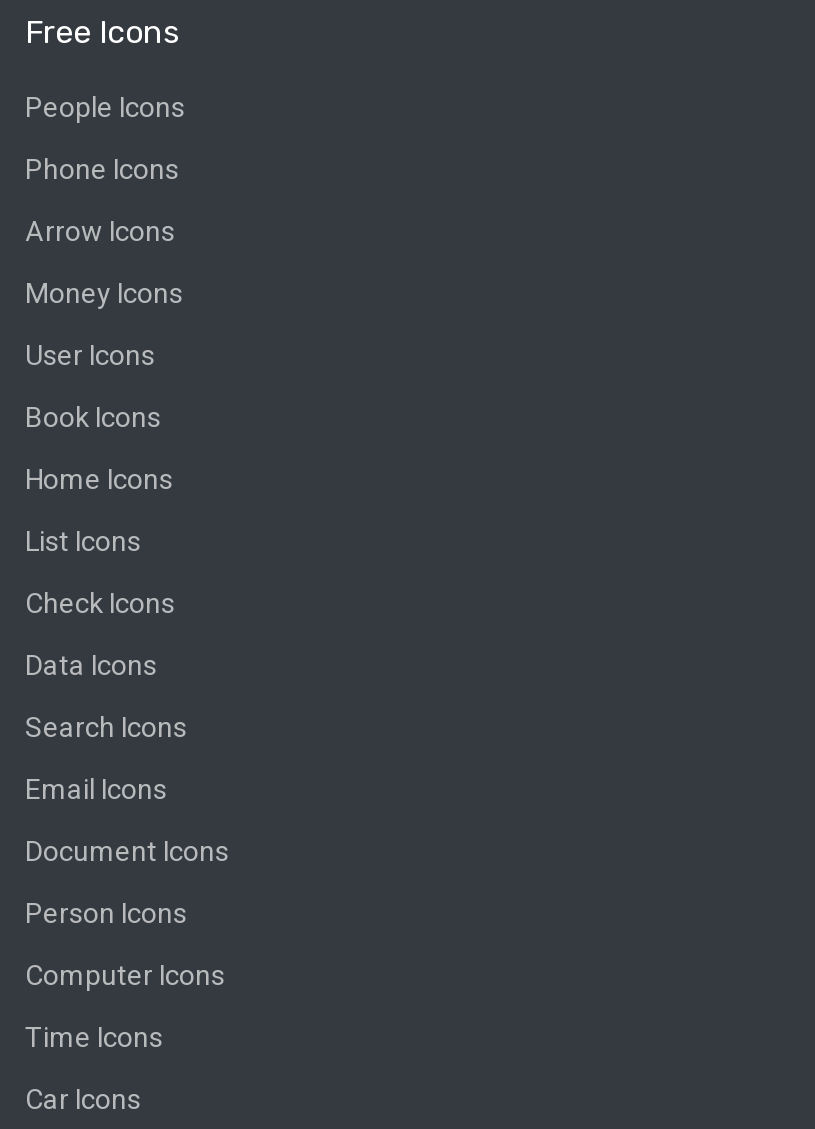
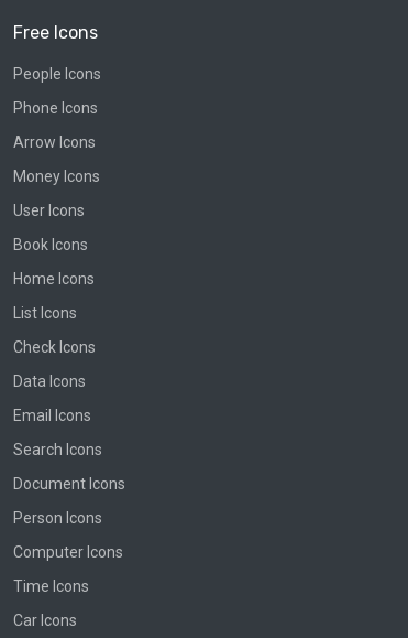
moved down: Search Icons

moved up: Email Icons
